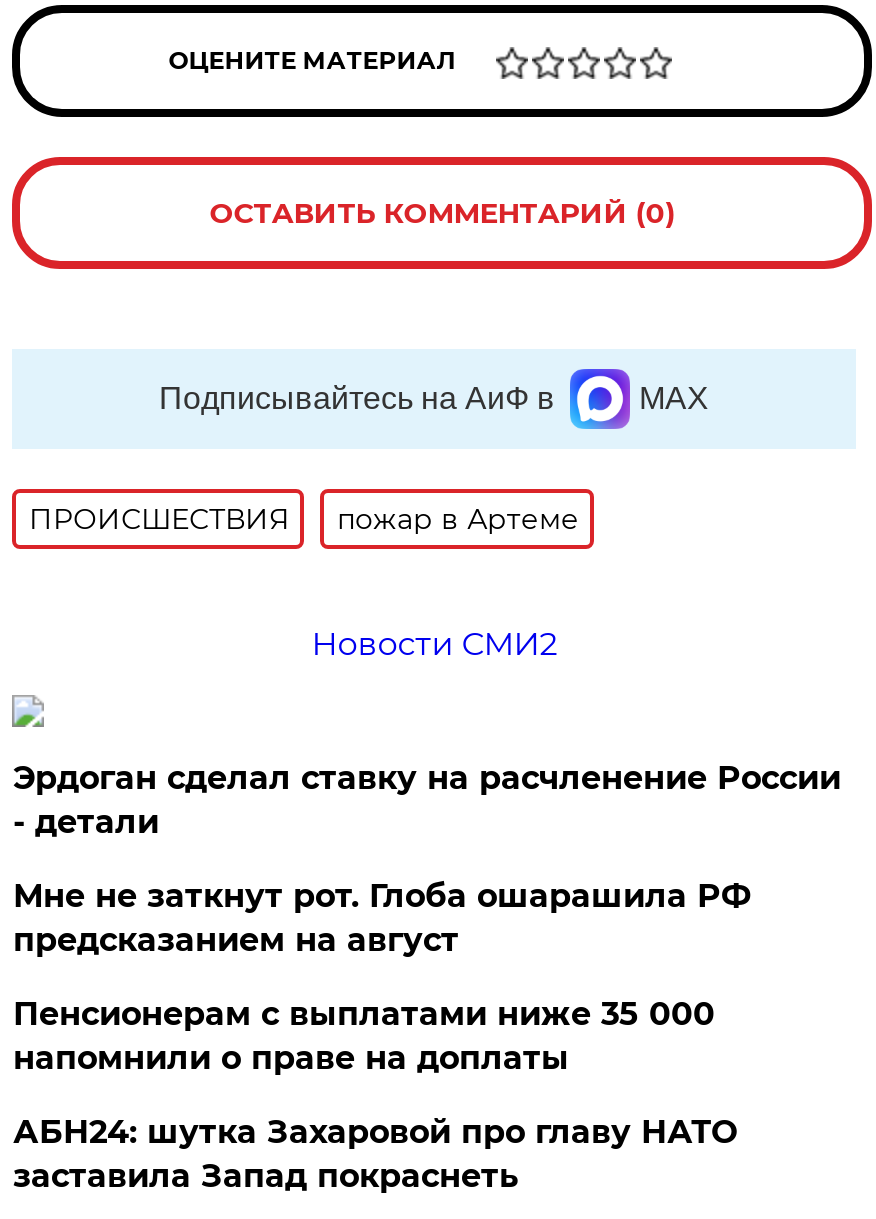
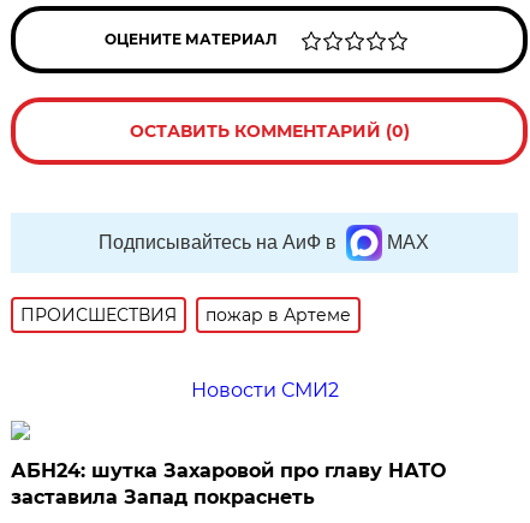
- Эрдоган сделал ставку на расчленение России
- - детали
- Мне не заткнут рот. Глоба ошарашила РФ
- предсказанием на август
- Пенсионерам с выплатами ниже 35 000
- напомнили о праве на доплаты
